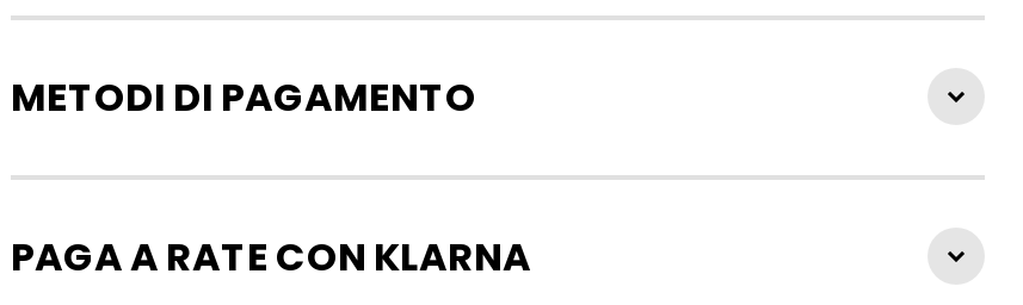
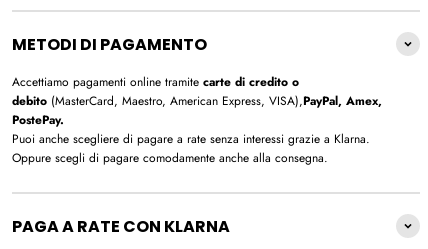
+ Accettiamo pagamenti online tramite carte di credito o
+ debito (MasterCard, Maestro, American Express, VISA),PayPal, Amex,
+ PostePay.
+ Puoi anche scegliere di pagare a rate senza interessi grazie a Klarna.
+ Oppure scegli di pagare comodamente anche alla consegna.
